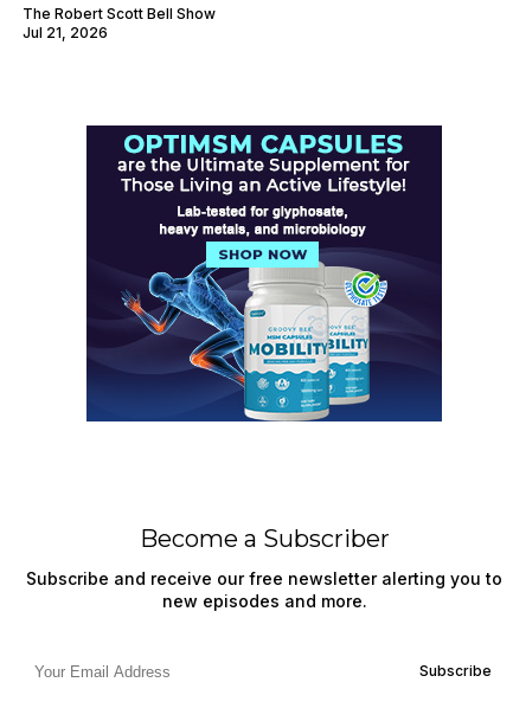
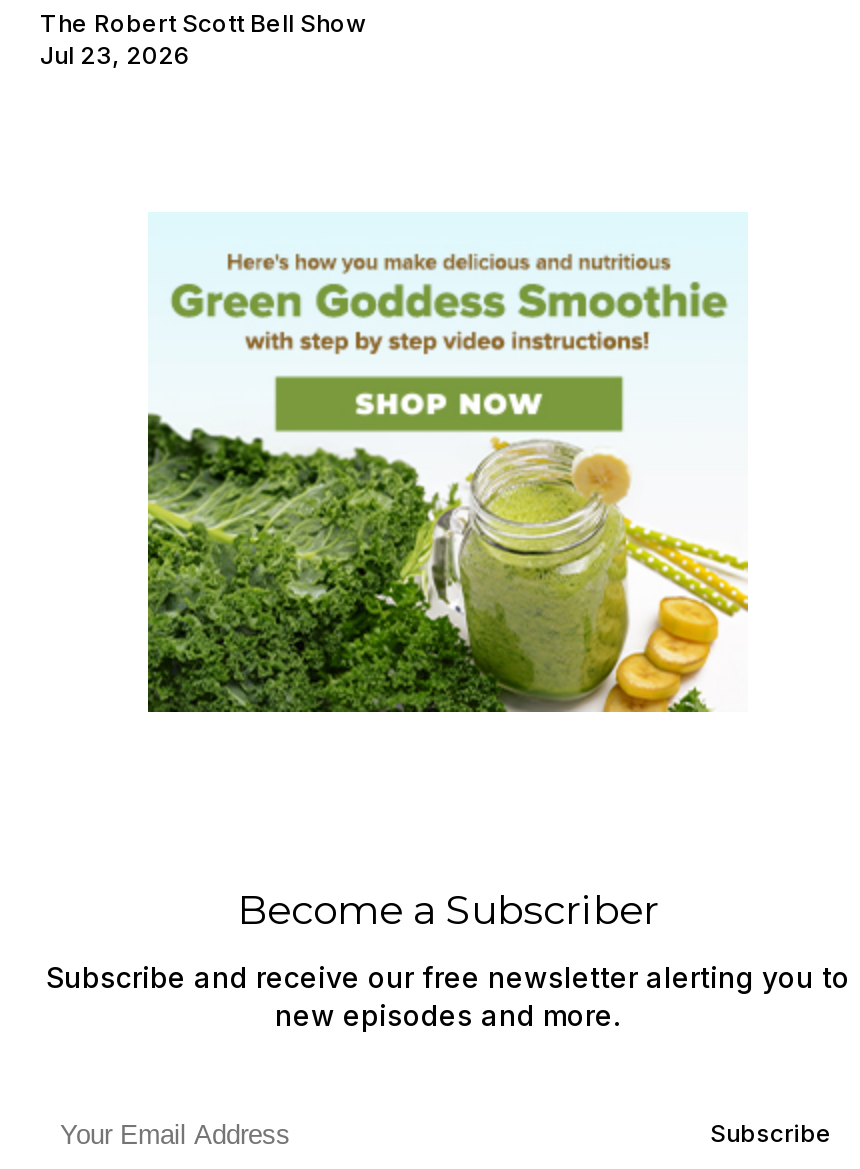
- Jul 21, 2026
+ Jul 23, 2026

- [image]
+ [image]
